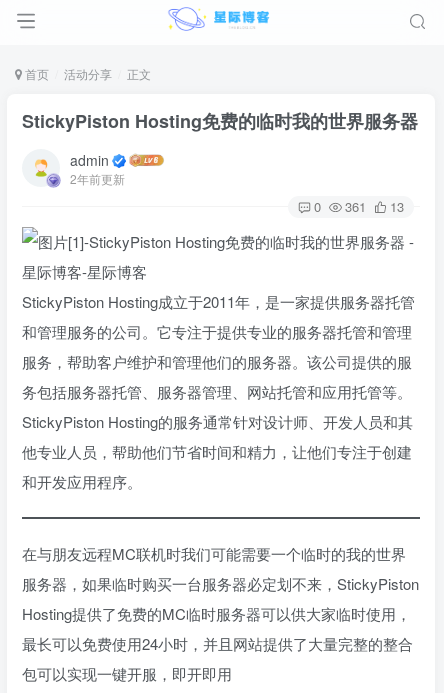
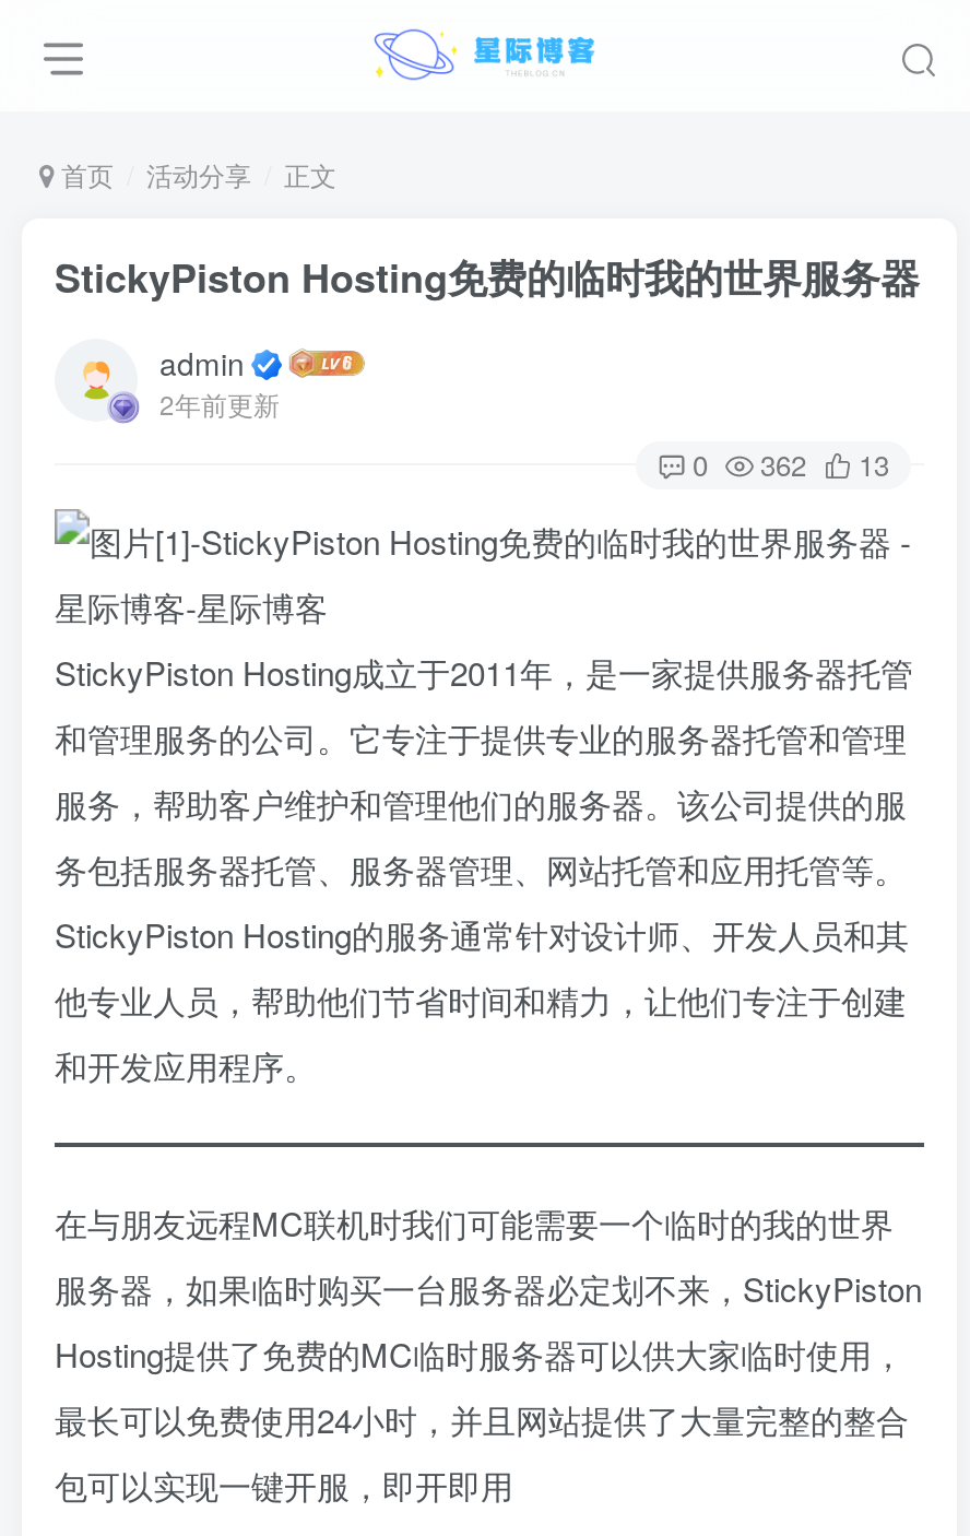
- 0 361 13
+ 0 362 13
